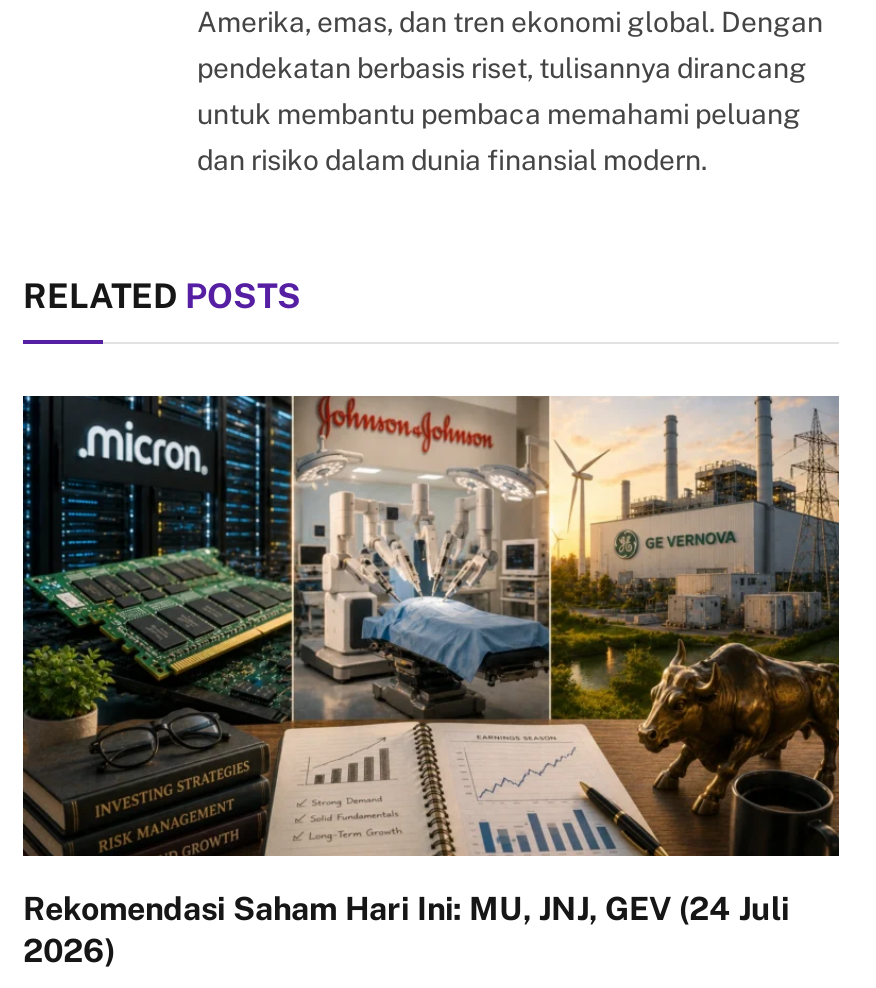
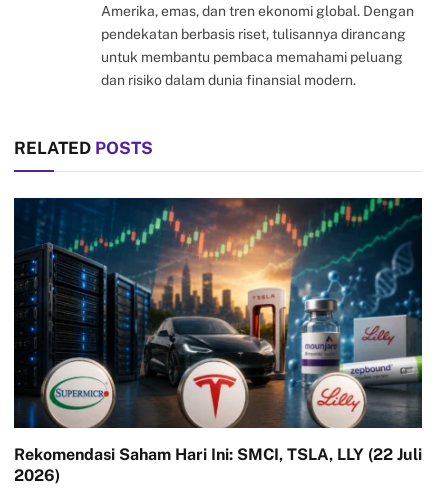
- [image]
- Rekomendasi Saham Hari Ini: MU, JNJ, GEV (24 Juli
+ [image]
+ Rekomendasi Saham Hari Ini: SMCI, TSLA, LLY (22 Juli
